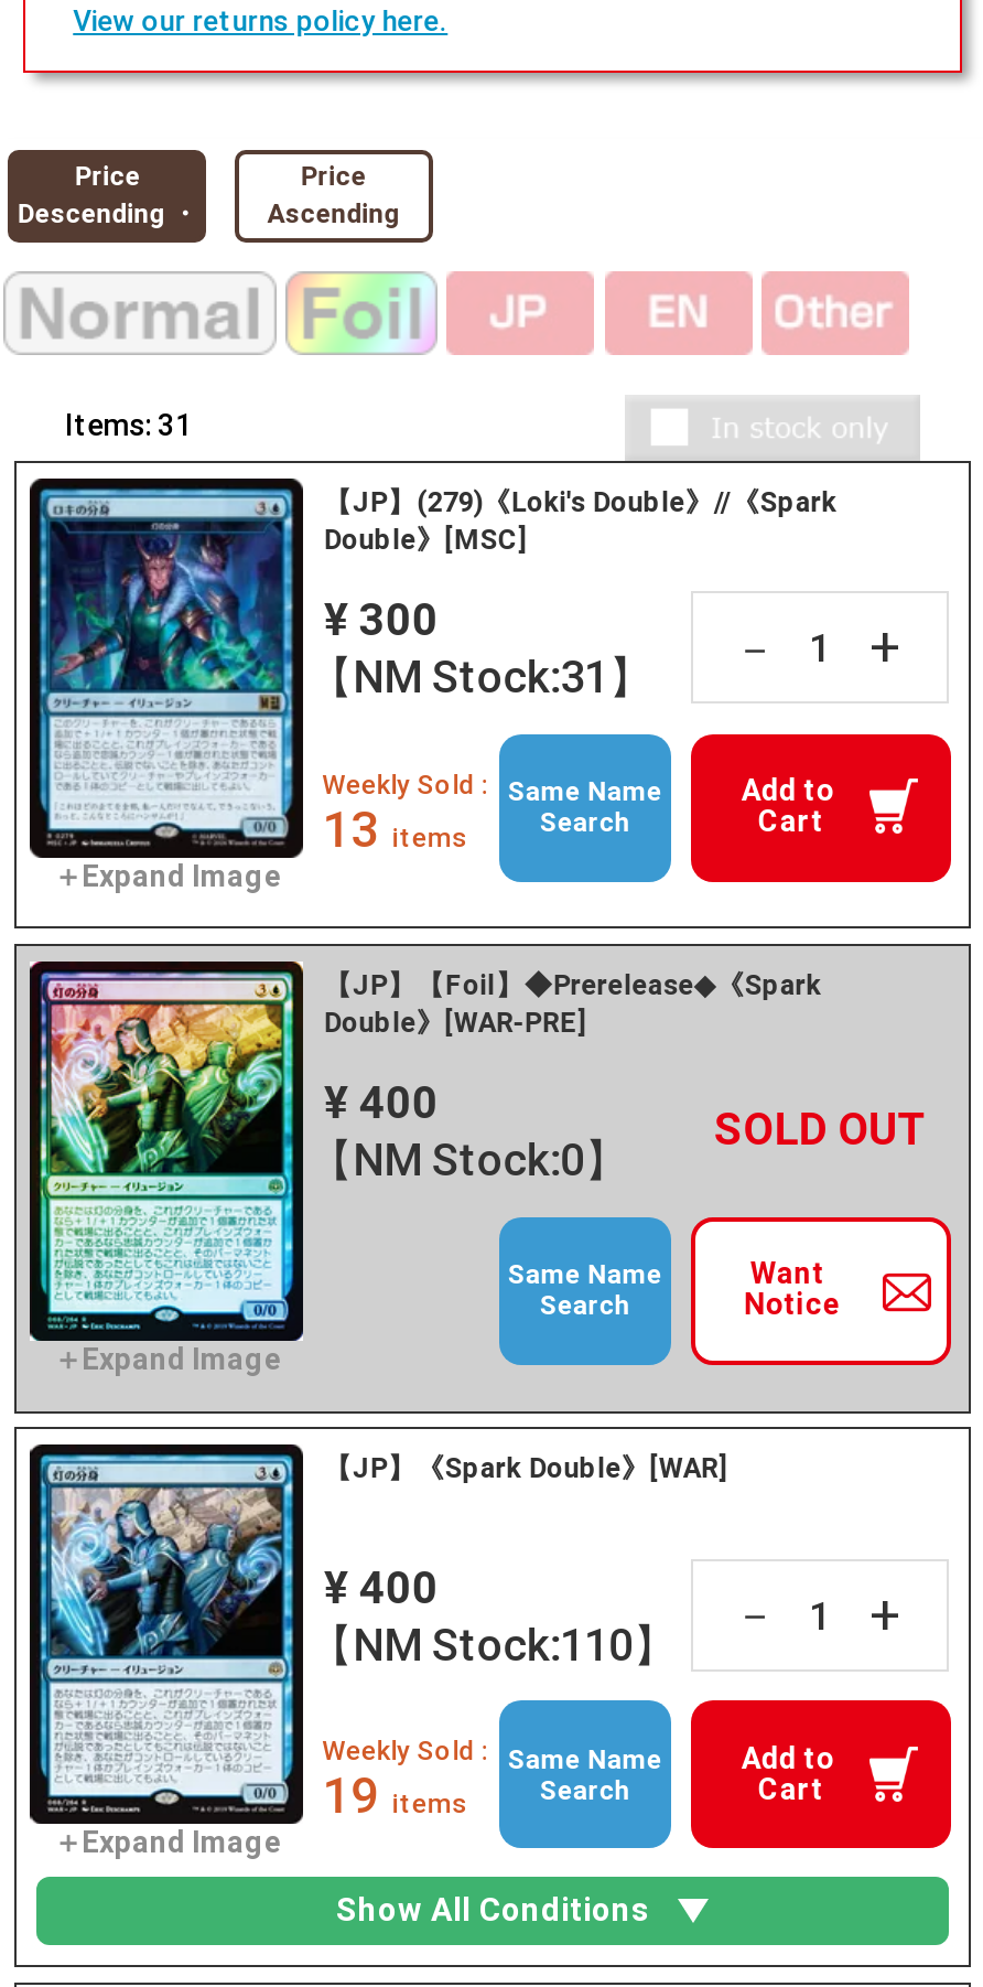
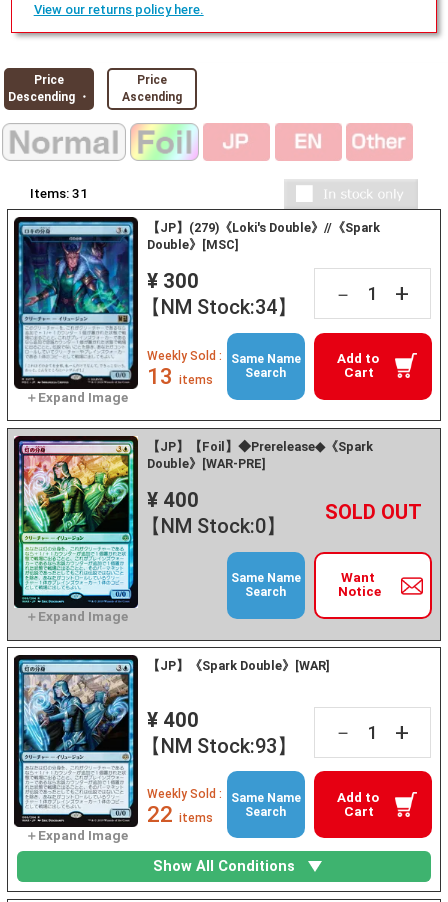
- 【NM Stock:31】
+ 【NM Stock:34】

- 【NM Stock:110】
+ 【NM Stock:93】

- 19 items
+ 22 items
